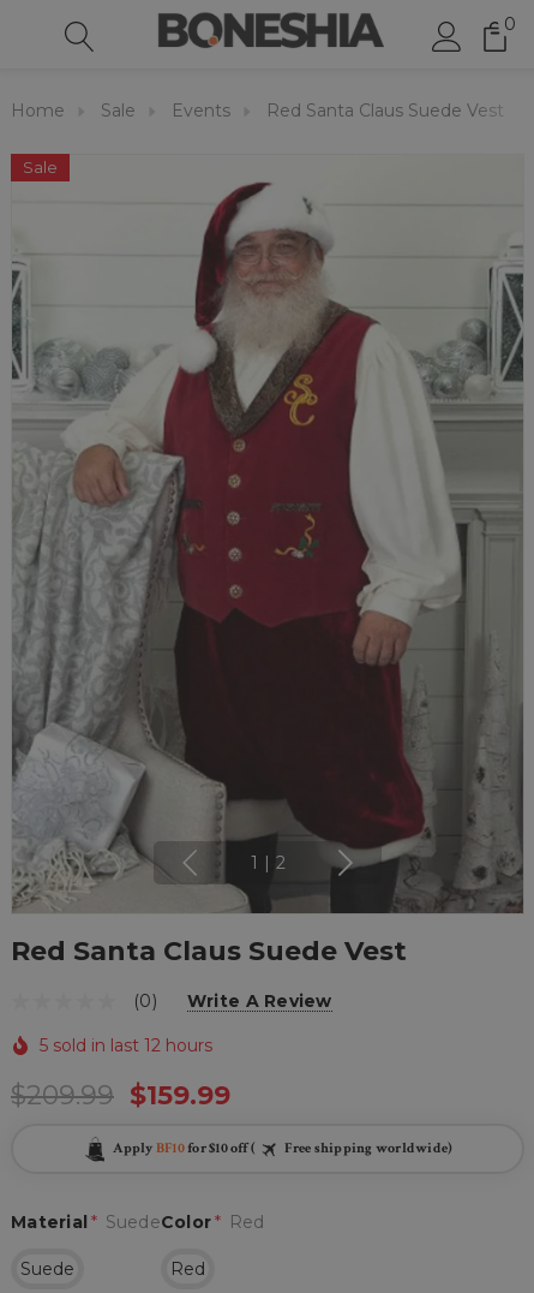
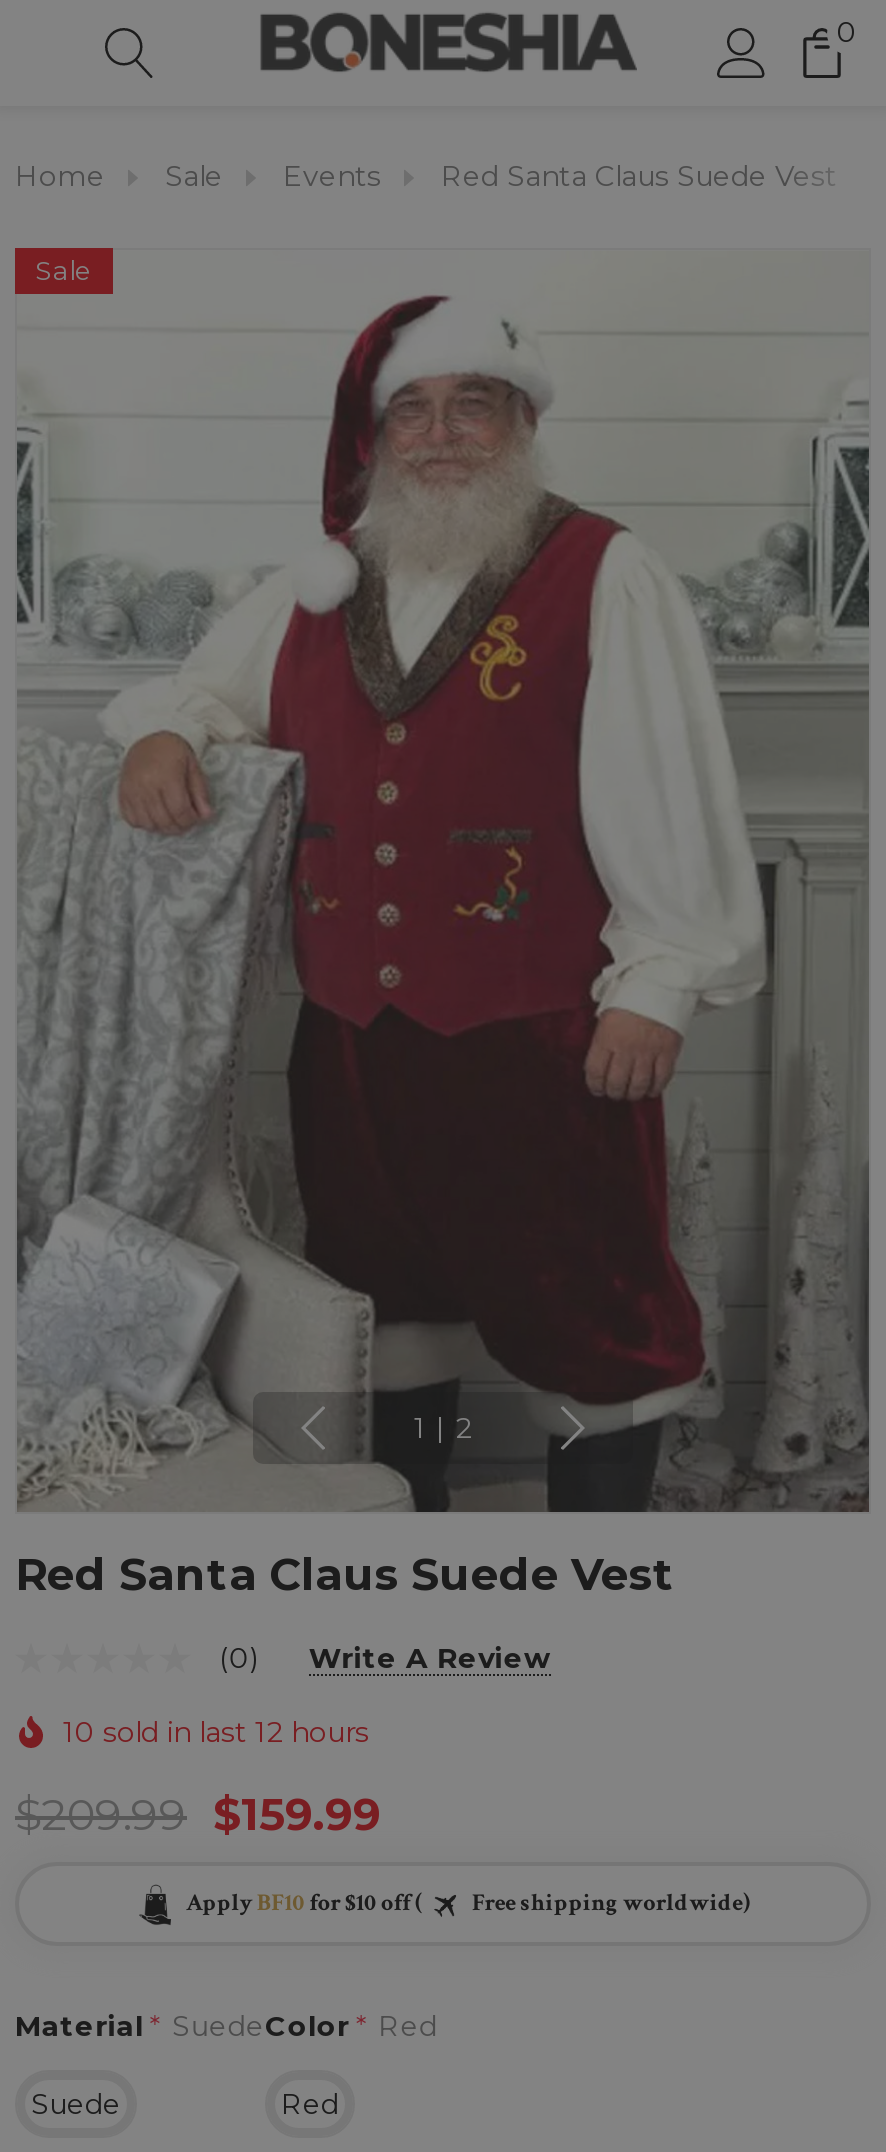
- 5 sold in last 12 hours
+ 10 sold in last 12 hours
